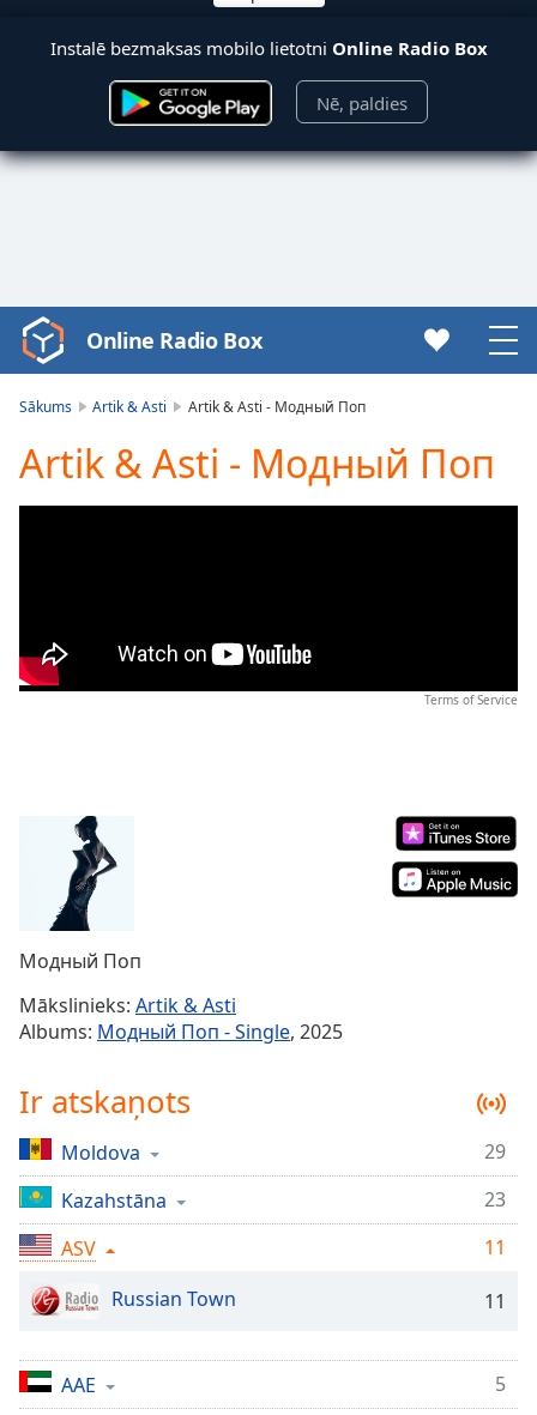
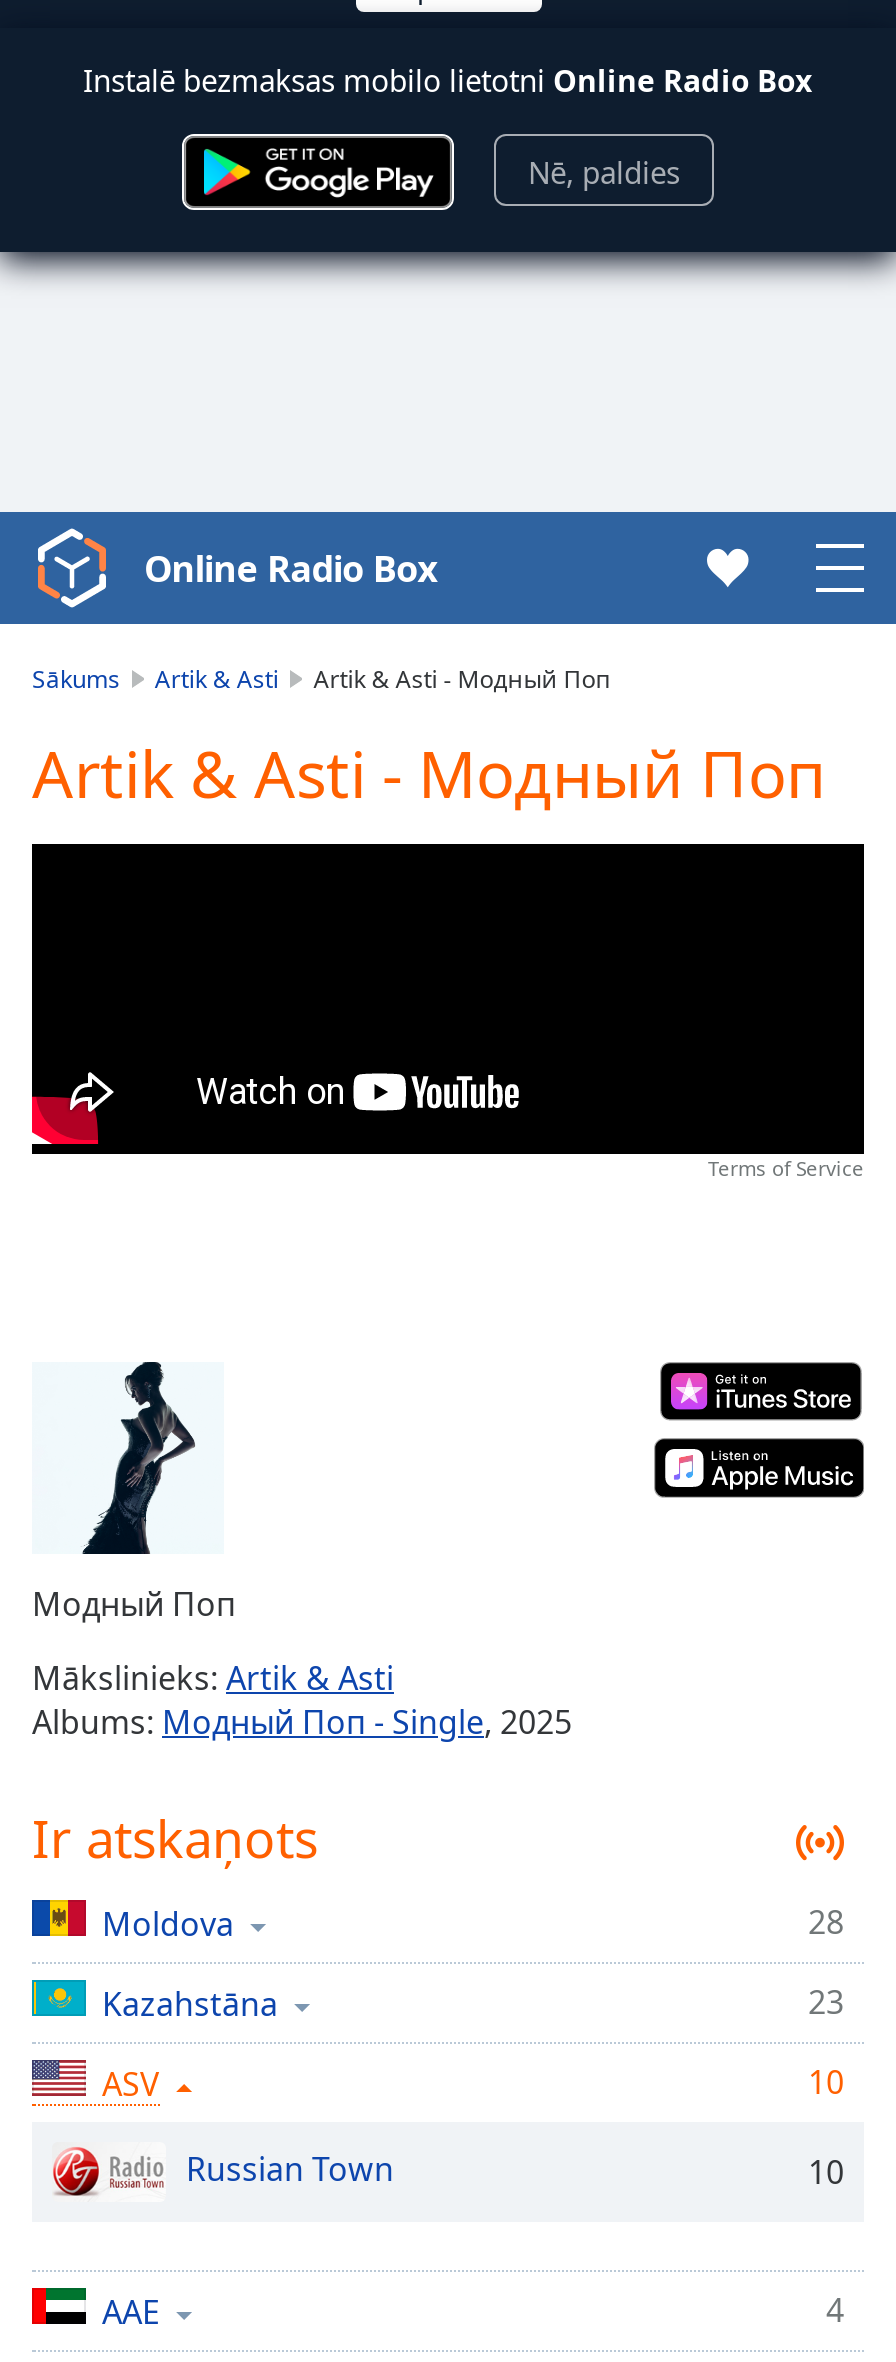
- 29
+ 28

- 11
+ 10

- 11
+ 10

- 5
+ 4
